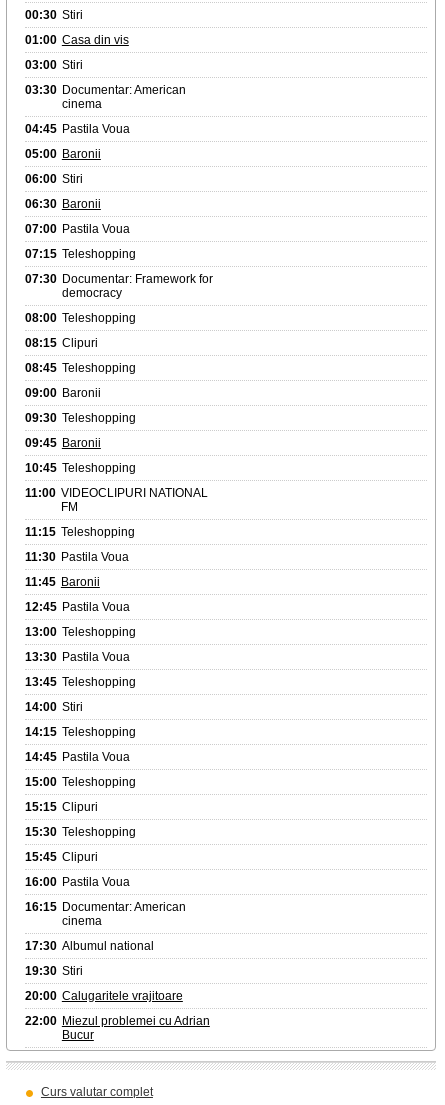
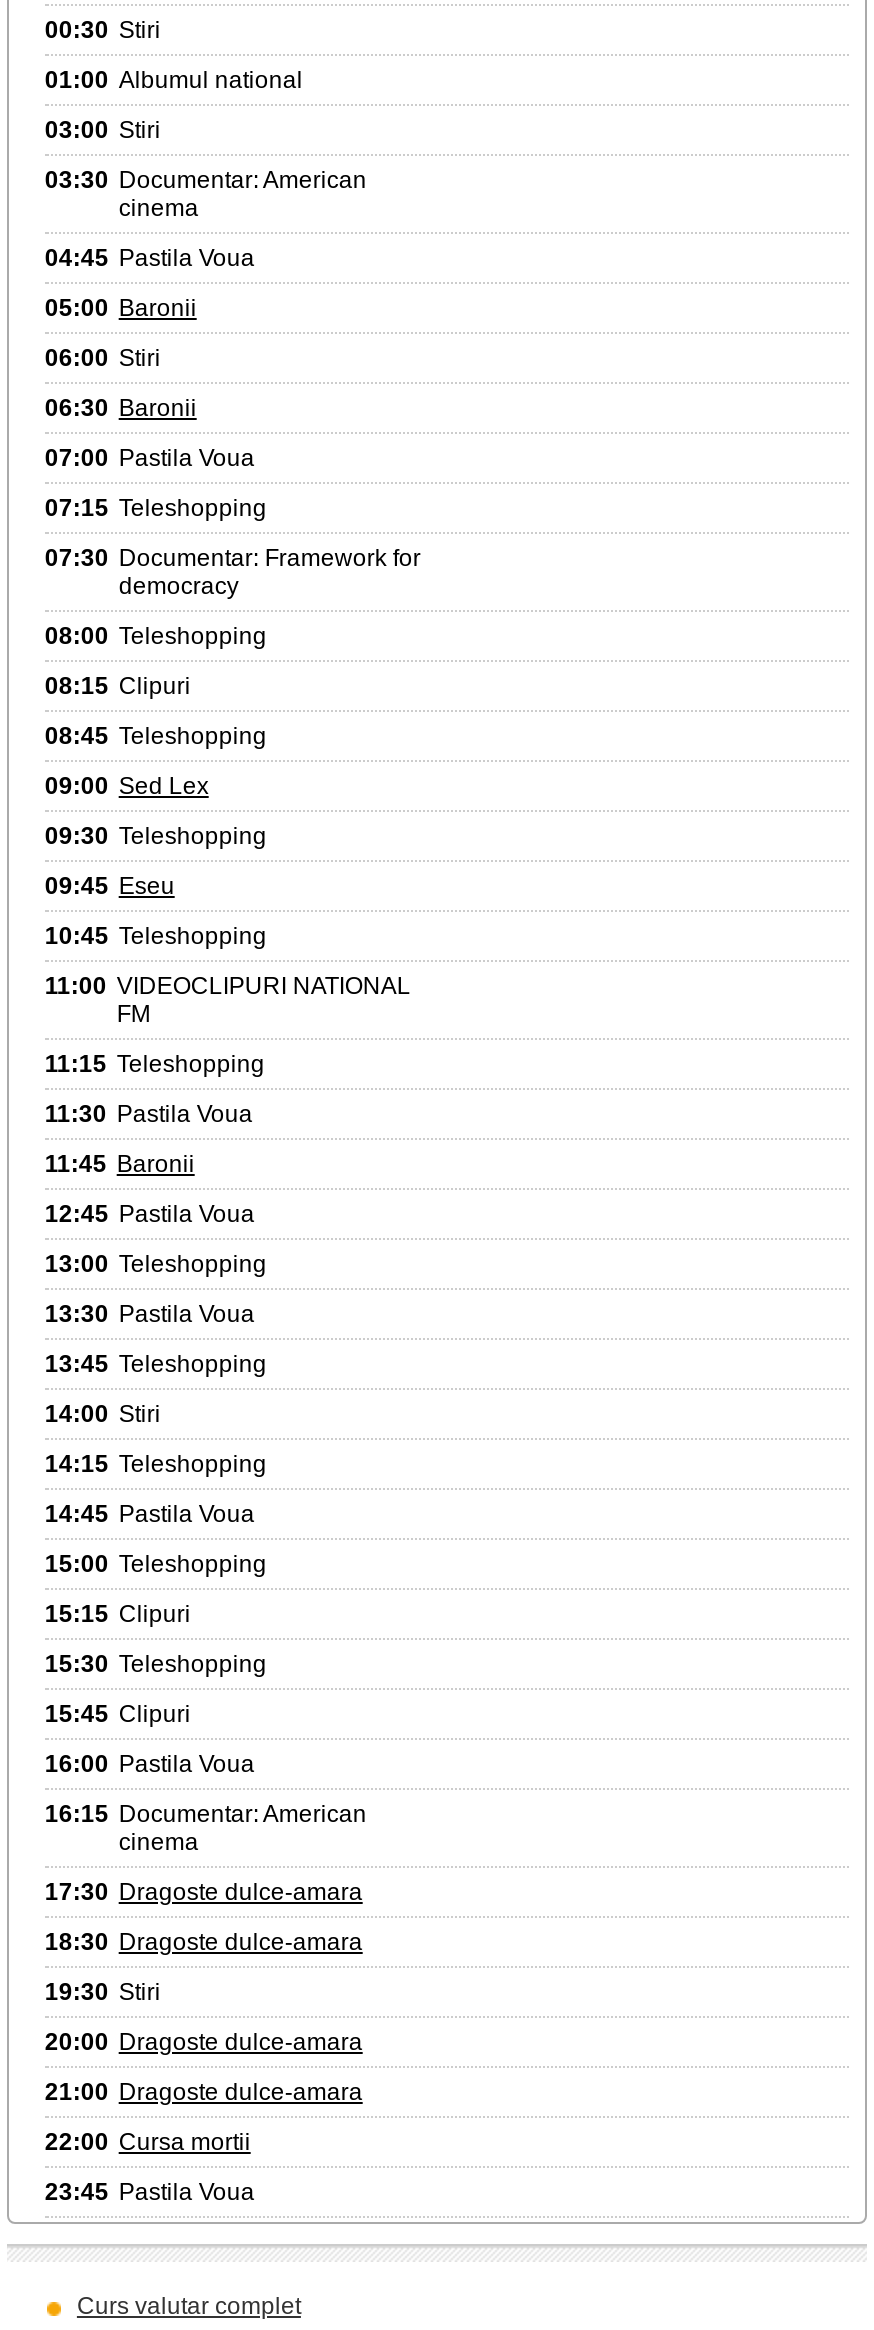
- 01:00 Casa din vis
+ 01:00 Albumul national

- 09:00 Baronii
+ 09:00 Sed Lex

- 09:45 Baronii
+ 09:45 Eseu

- 17:30 Albumul national
+ 17:30 Dragoste dulce-amara
+ 18:30 Dragoste dulce-amara

- 20:00 Calugaritele vrajitoare
- 22:00 Miezul problemei cu Adrian
- Bucur
+ 20:00 Dragoste dulce-amara
+ 21:00 Dragoste dulce-amara
+ 22:00 Cursa mortii
+ 23:45 Pastila Voua
